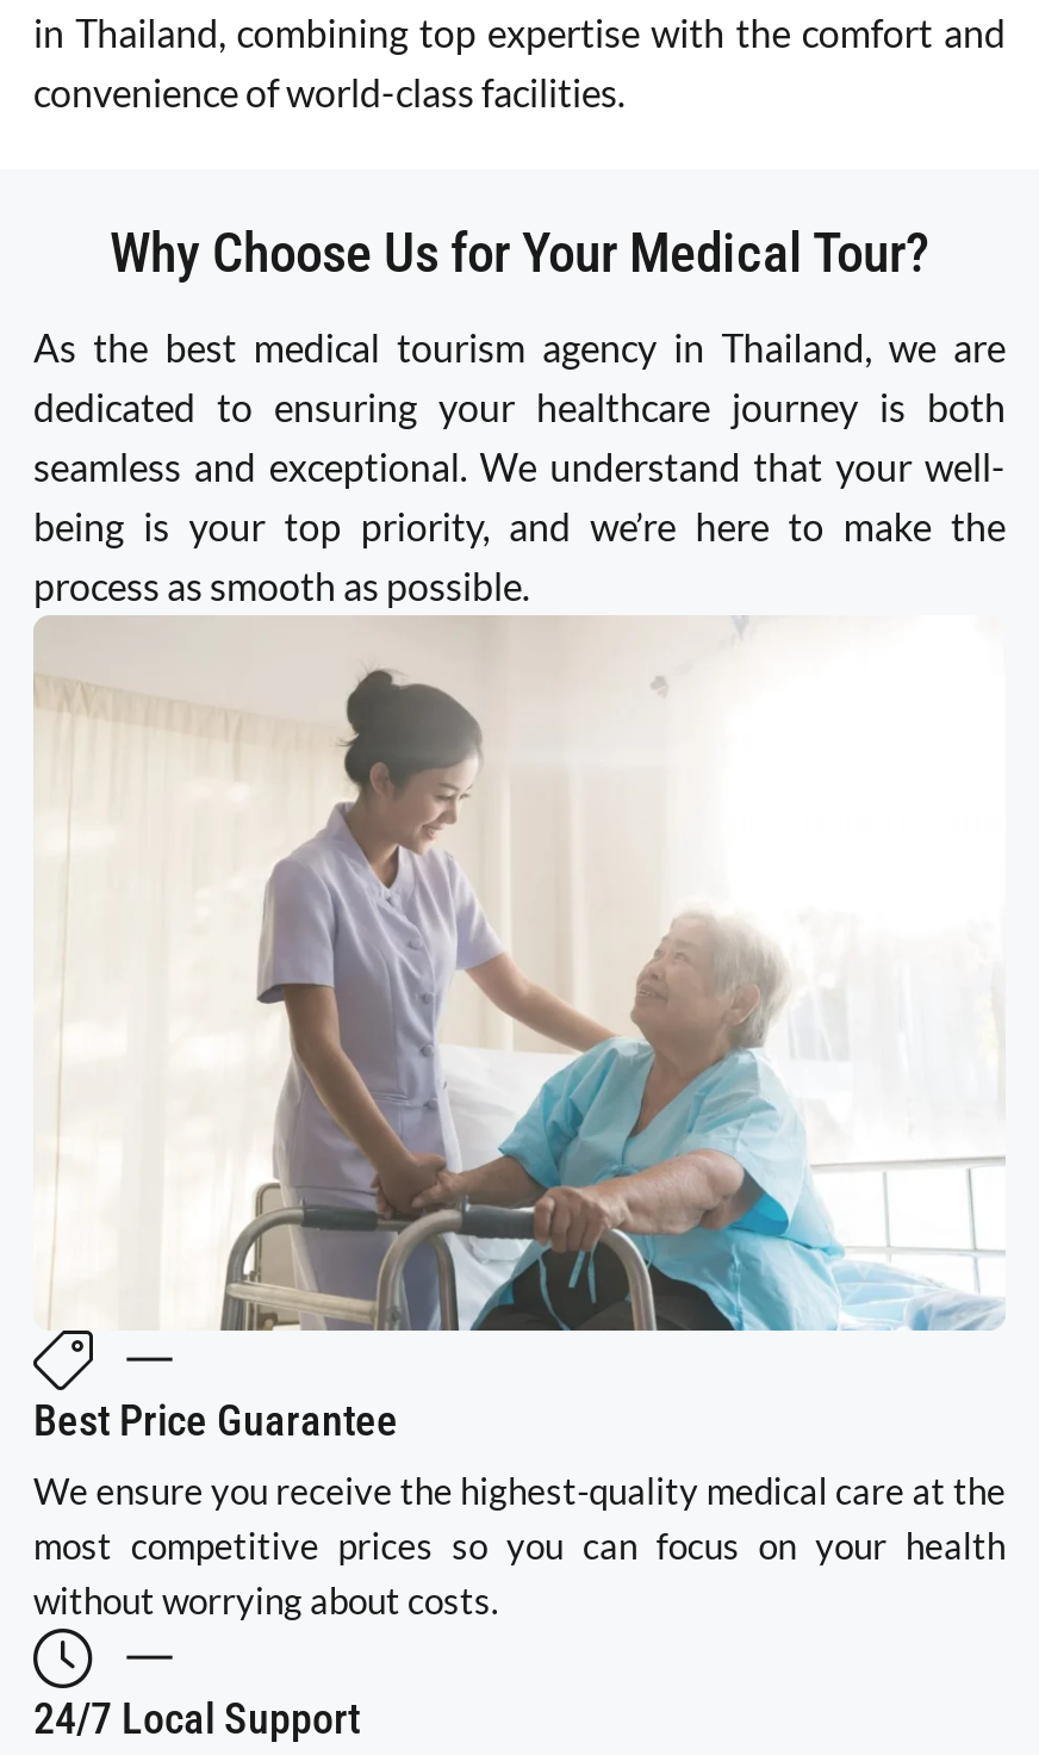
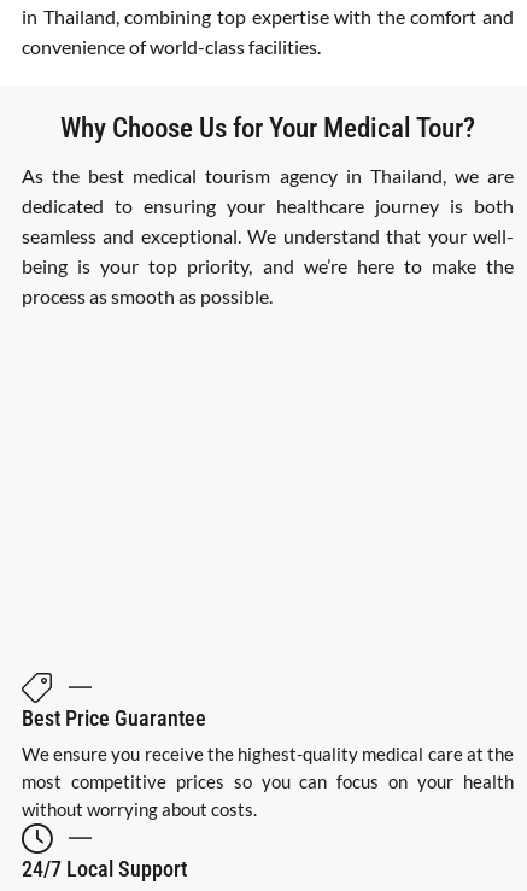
- [image]
